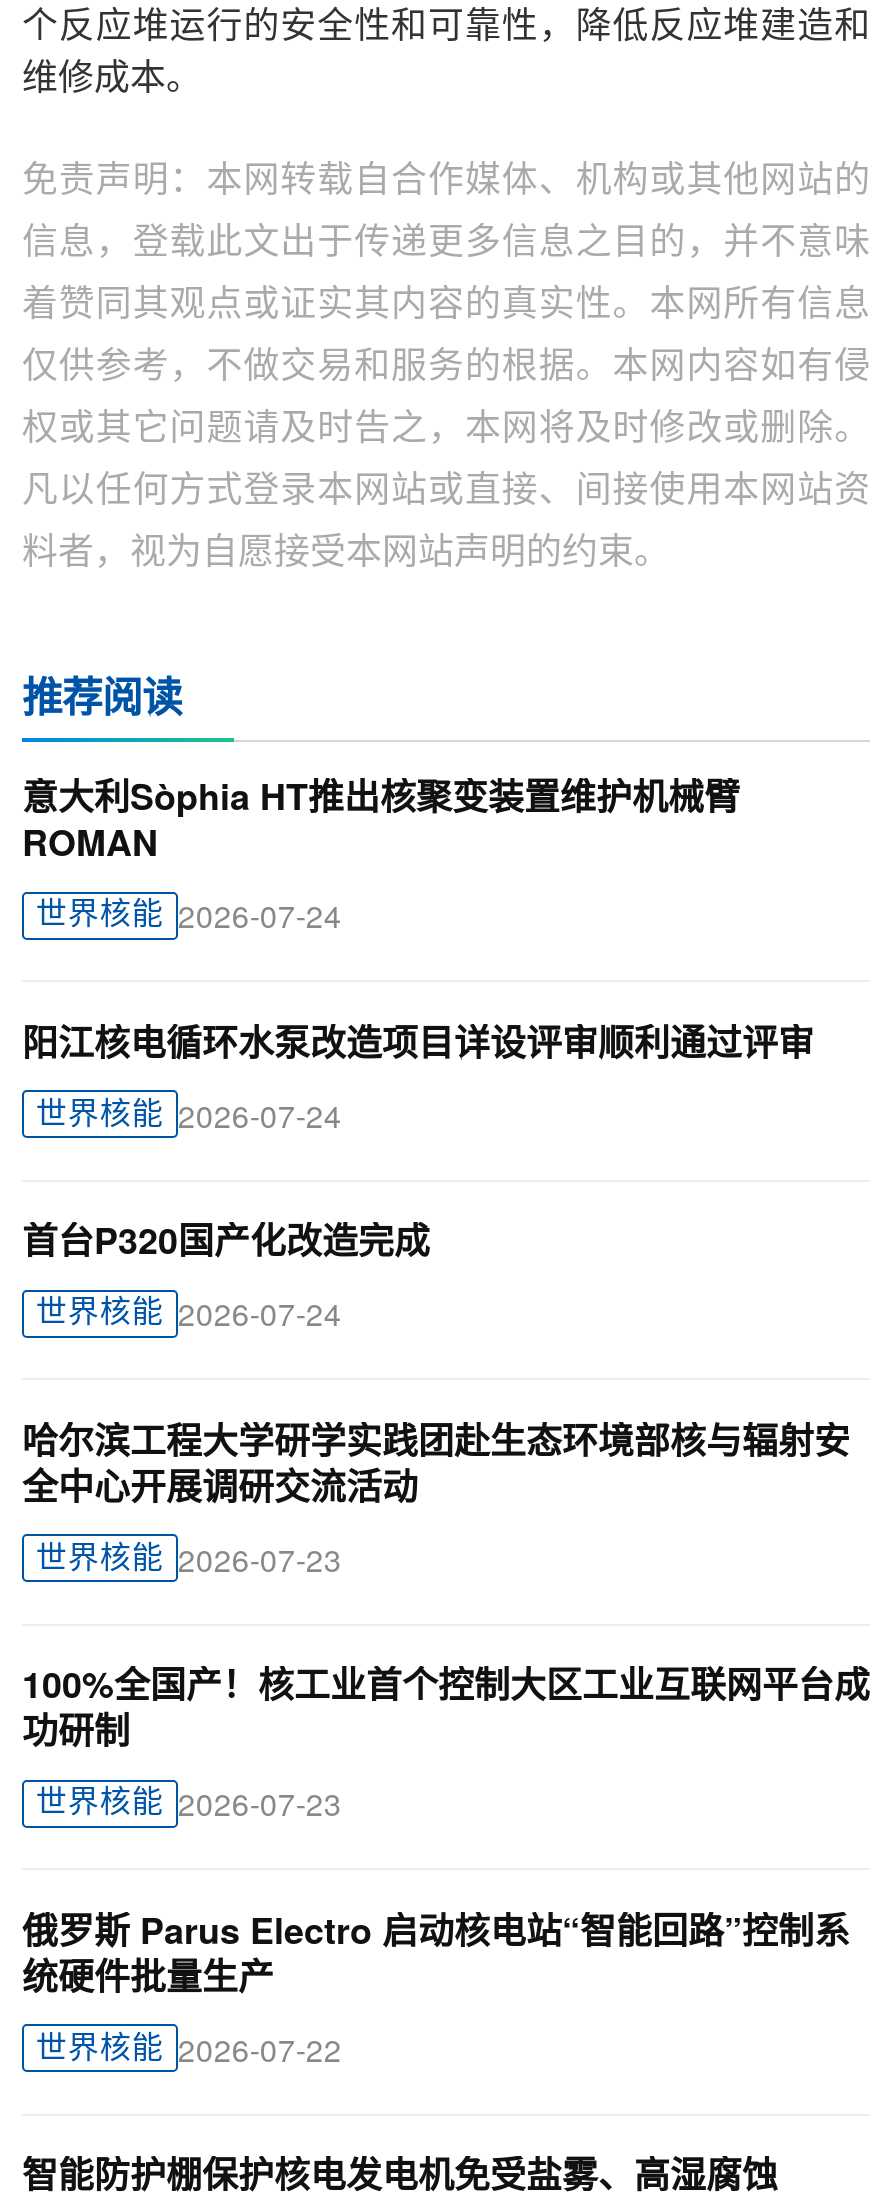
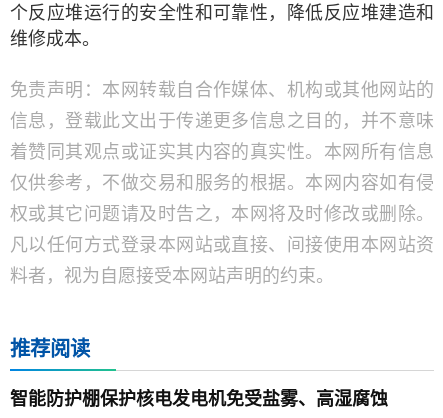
- 意大利Sòphia HT推出核聚变装置维护机械臂
- ROMAN
- 世界核能 2026-07-24
- 阳江核电循环水泵改造项目详设评审顺利通过评审
- 世界核能 2026-07-24
- 首台P320国产化改造完成
- 世界核能 2026-07-24
- 哈尔滨工程大学研学实践团赴生态环境部核与辐射安
- 全中心开展调研交流活动
- 世界核能 2026-07-23
- 100%全国产！核工业首个控制大区工业互联网平台成
- 功研制
- 世界核能 2026-07-23
- 俄罗斯 Parus Electro 启动核电站“智能回路”控制系
- 统硬件批量生产
- 世界核能 2026-07-22
